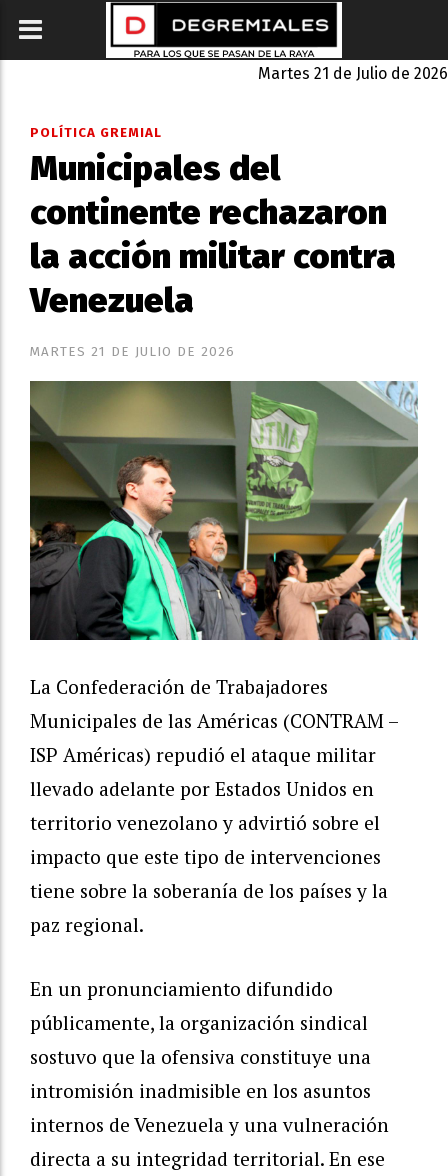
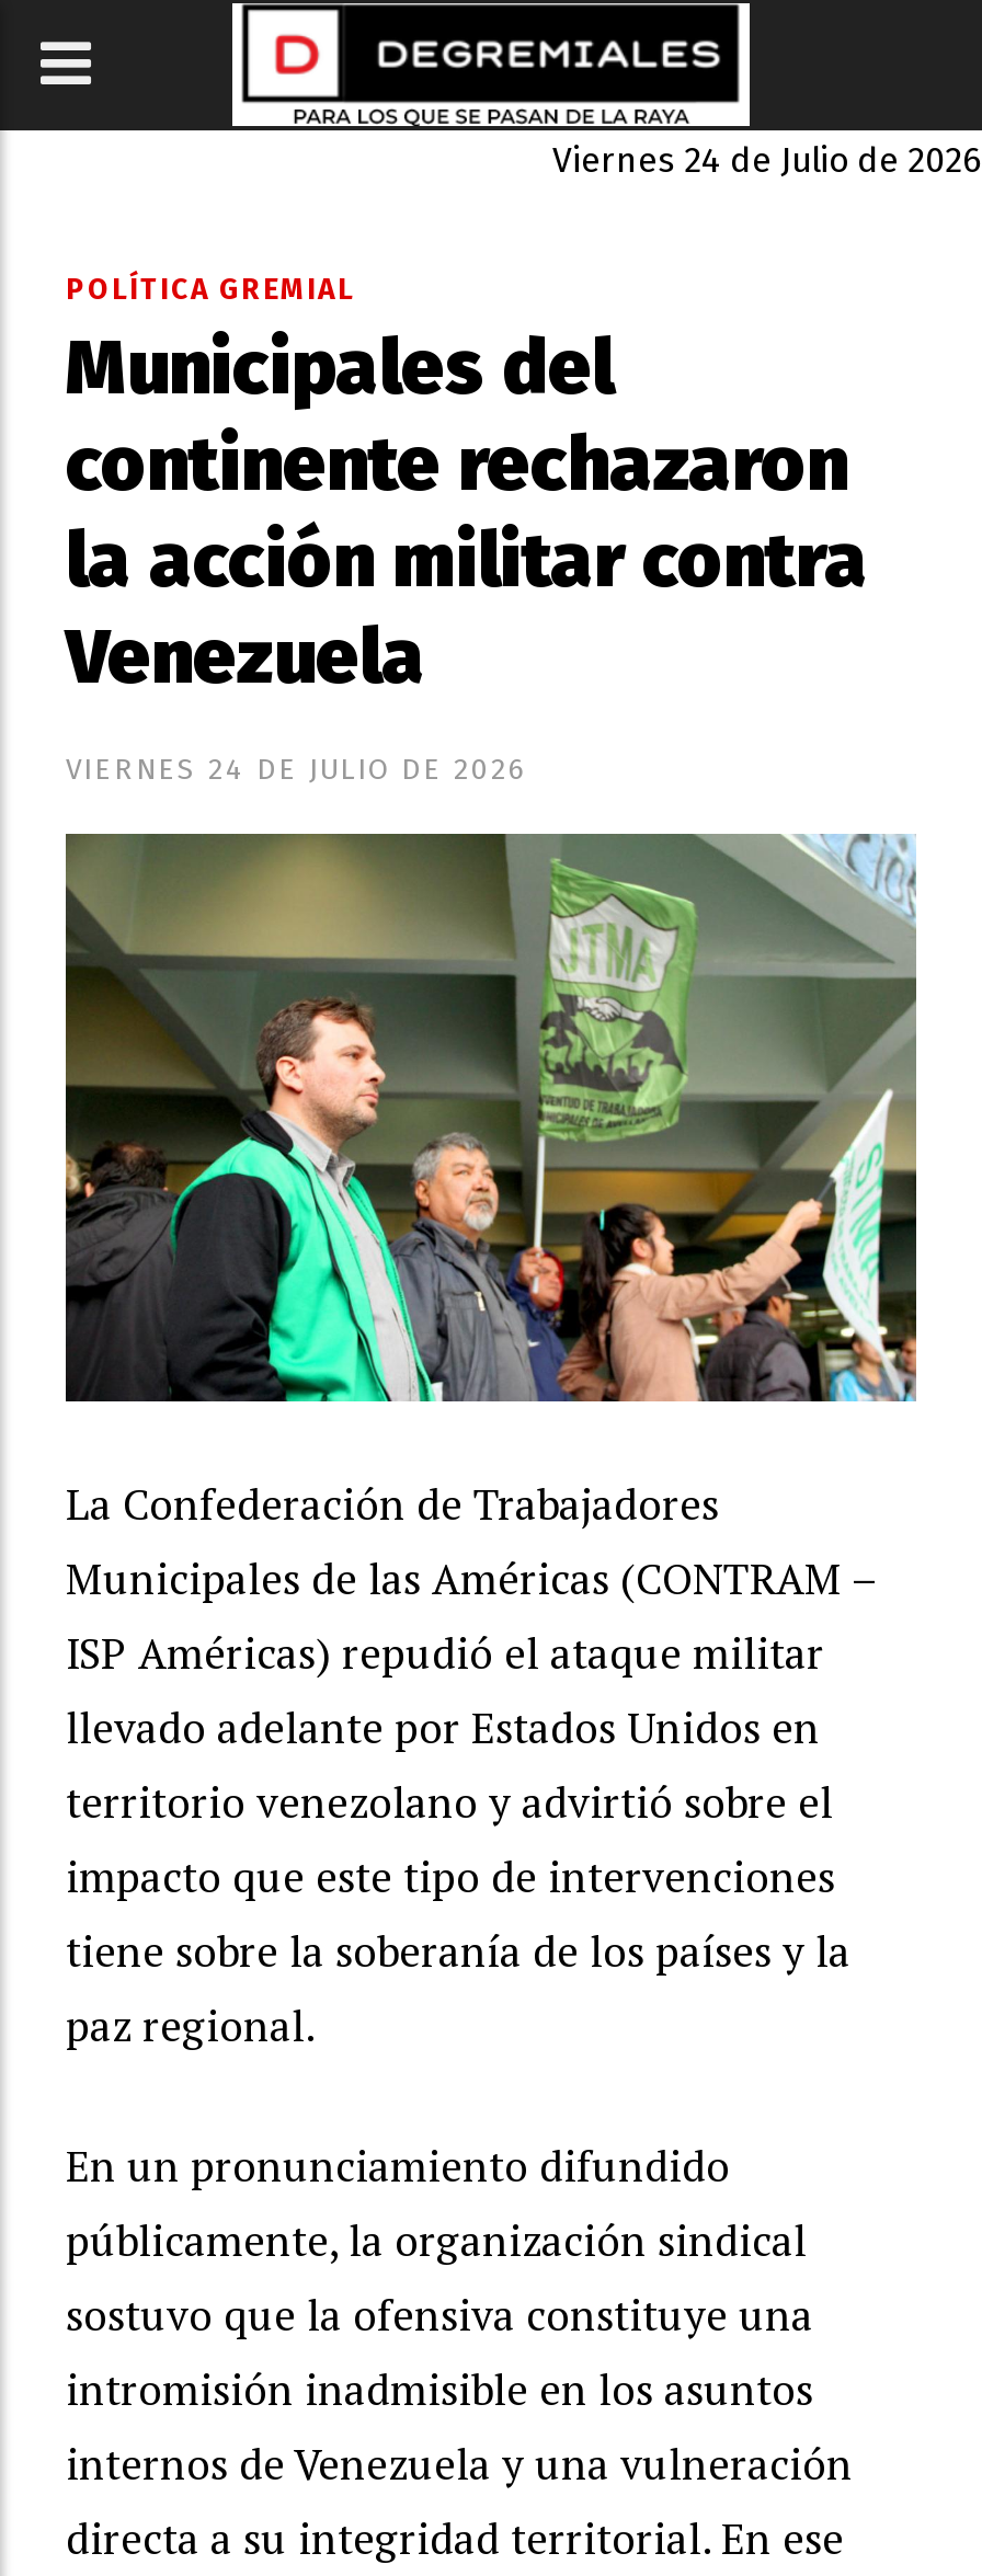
- Martes 21 de Julio de 2026
+ Viernes 24 de Julio de 2026

- MARTES 21 DE JULIO DE 2026
+ VIERNES 24 DE JULIO DE 2026
